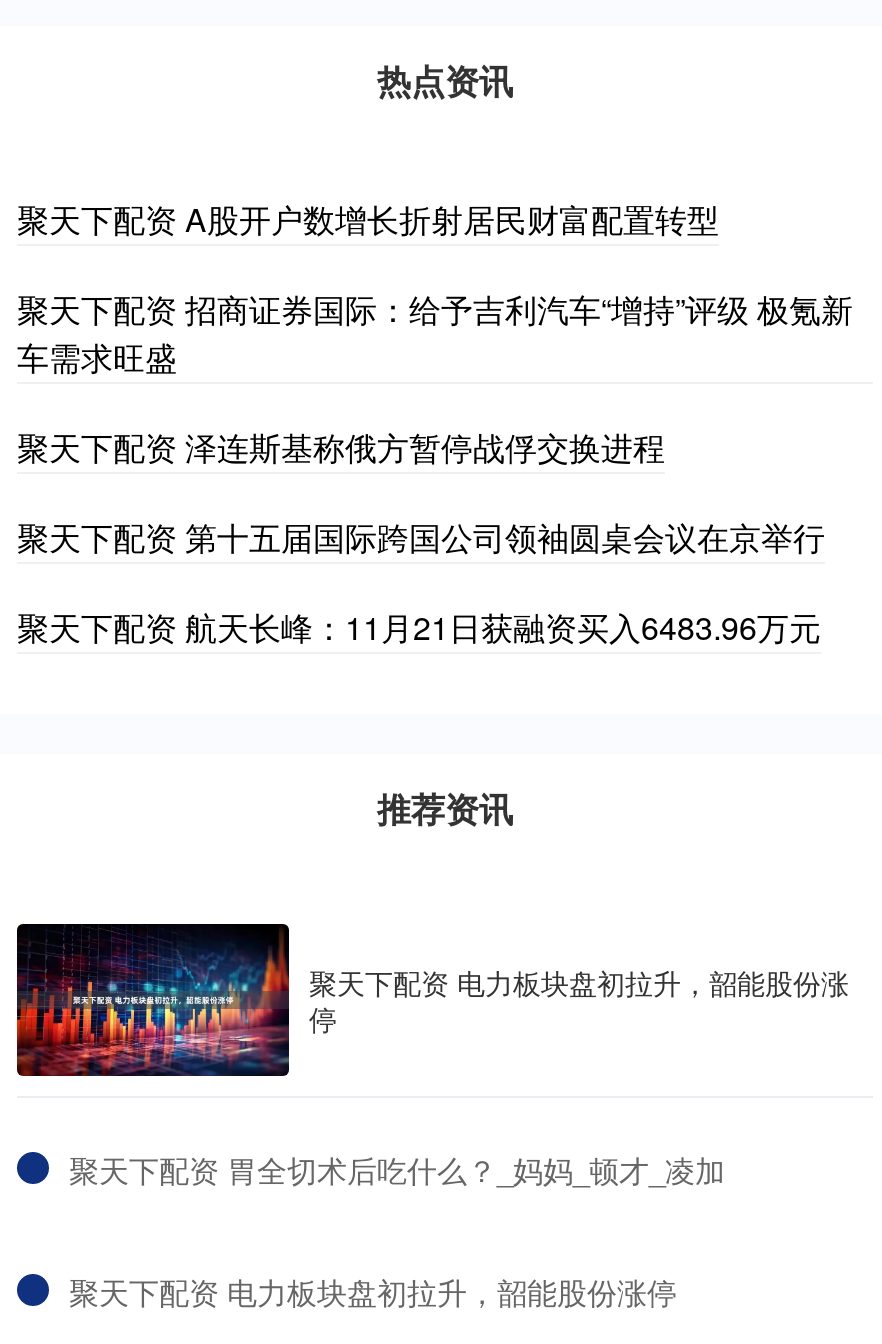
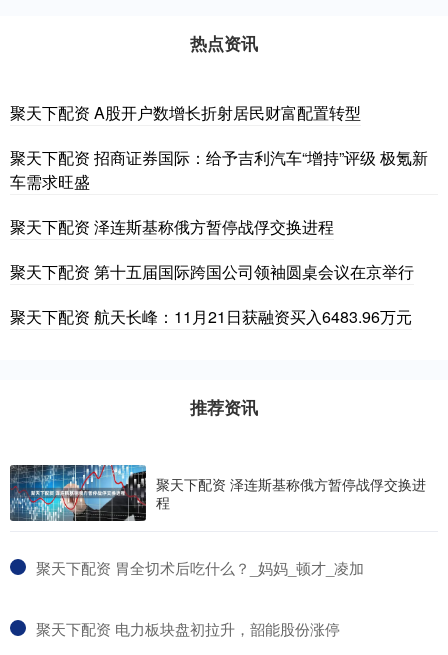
- [image]
- 聚天下配资 电力板块盘初拉升，韶能股份涨
- 停
+ [image]
+ 聚天下配资 泽连斯基称俄方暂停战俘交换进
+ 程
